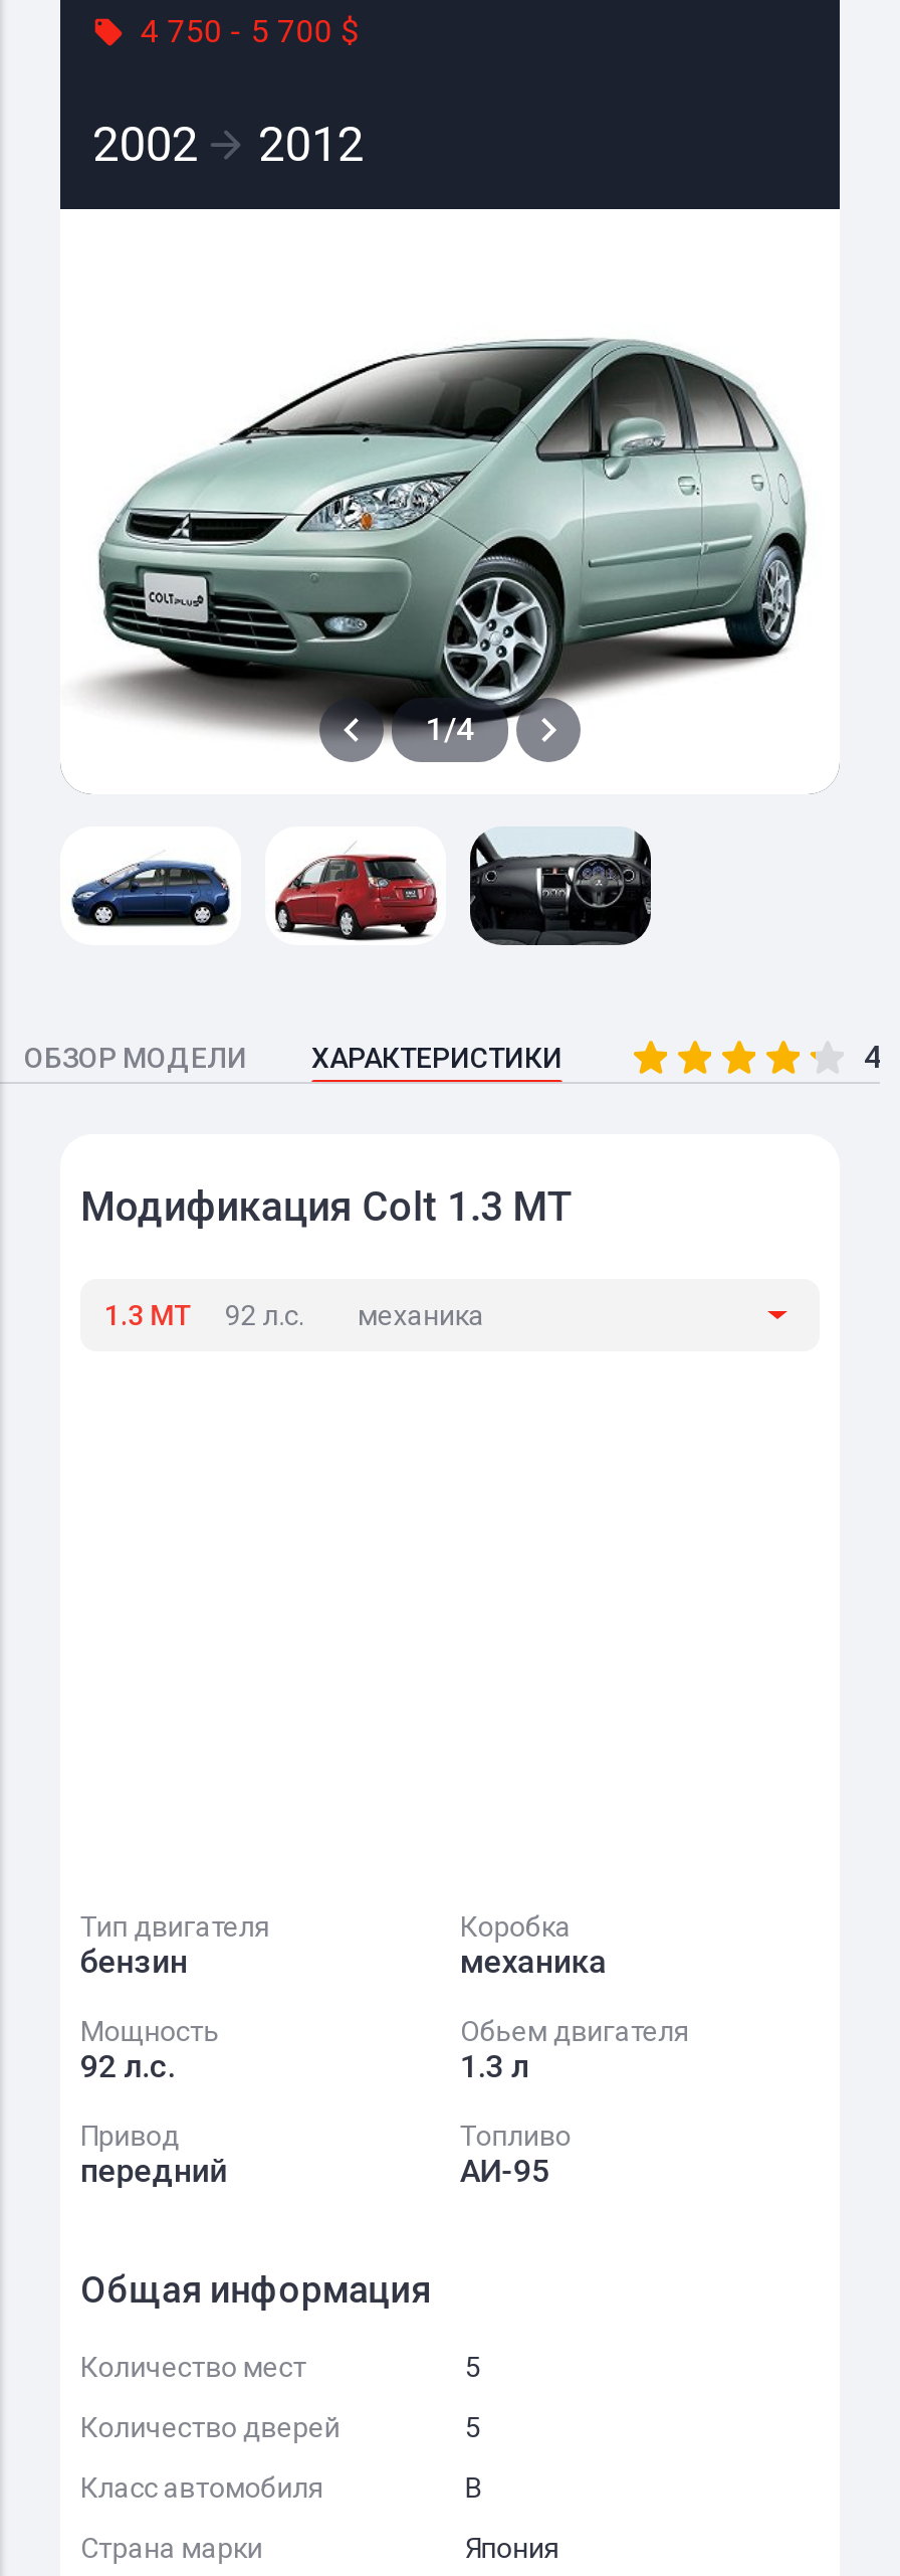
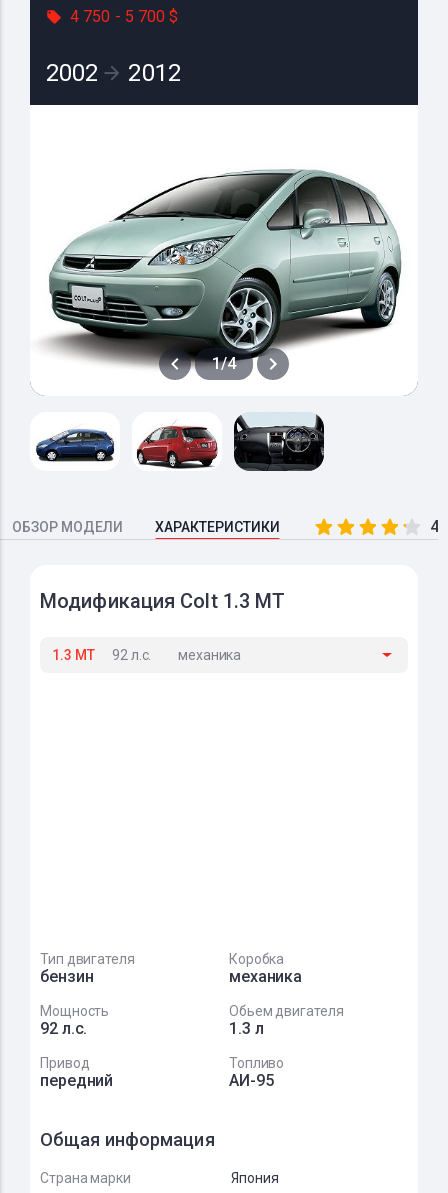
- Количество мест
- 5
- Количество дверей
- 5
- Класс автомобиля
- B
